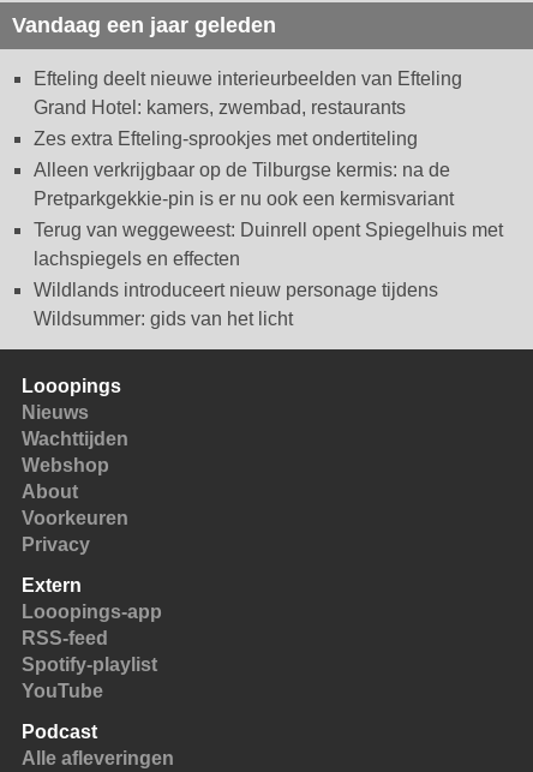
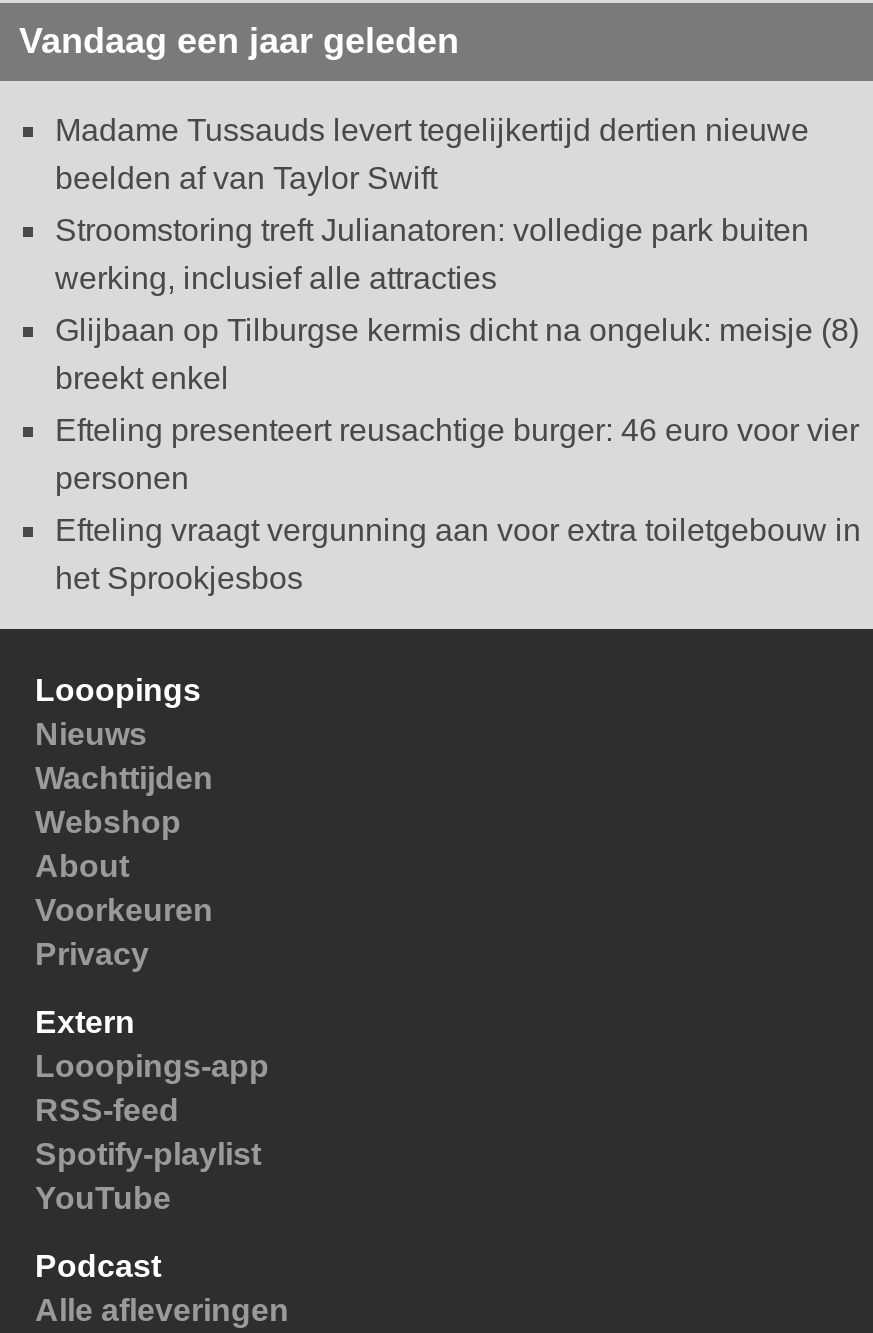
- Efteling deelt nieuwe interieurbeelden van Efteling
- Grand Hotel: kamers, zwembad, restaurants
+ Madame Tussauds levert tegelijkertijd dertien nieuwe
+ beelden af van Taylor Swift

- Zes extra Efteling-sprookjes met ondertiteling
+ Stroomstoring treft Julianatoren: volledige park buiten
+ werking, inclusief alle attracties

- Alleen verkrijgbaar op de Tilburgse kermis: na de
- Pretparkgekkie-pin is er nu ook een kermisvariant
+ Glijbaan op Tilburgse kermis dicht na ongeluk: meisje (8)
+ breekt enkel

- Terug van weggeweest: Duinrell opent Spiegelhuis met
- lachspiegels en effecten
+ Efteling presenteert reusachtige burger: 46 euro voor vier
+ personen

- Wildlands introduceert nieuw personage tijdens
- Wildsummer: gids van het licht
+ Efteling vraagt vergunning aan voor extra toiletgebouw in
+ het Sprookjesbos
